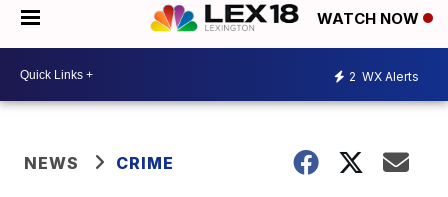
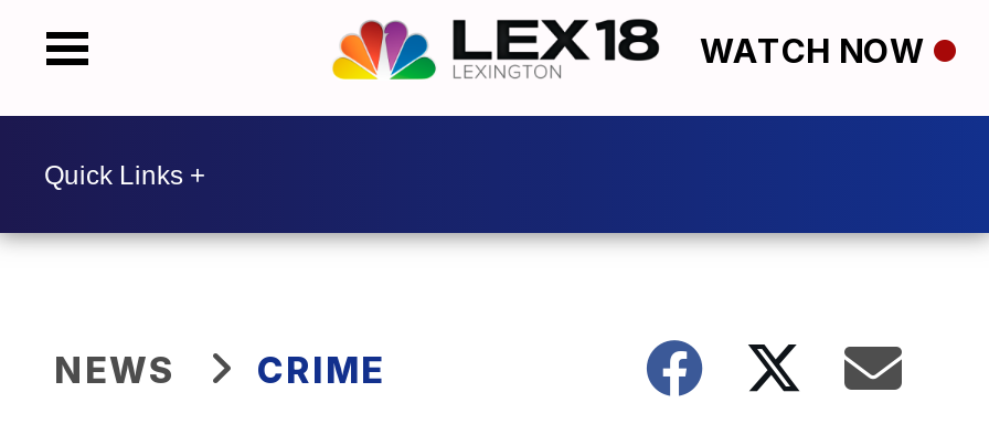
- 2 WX Alerts
